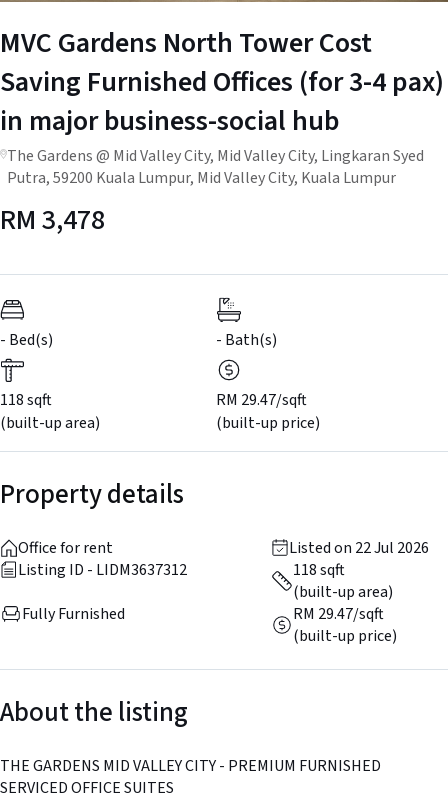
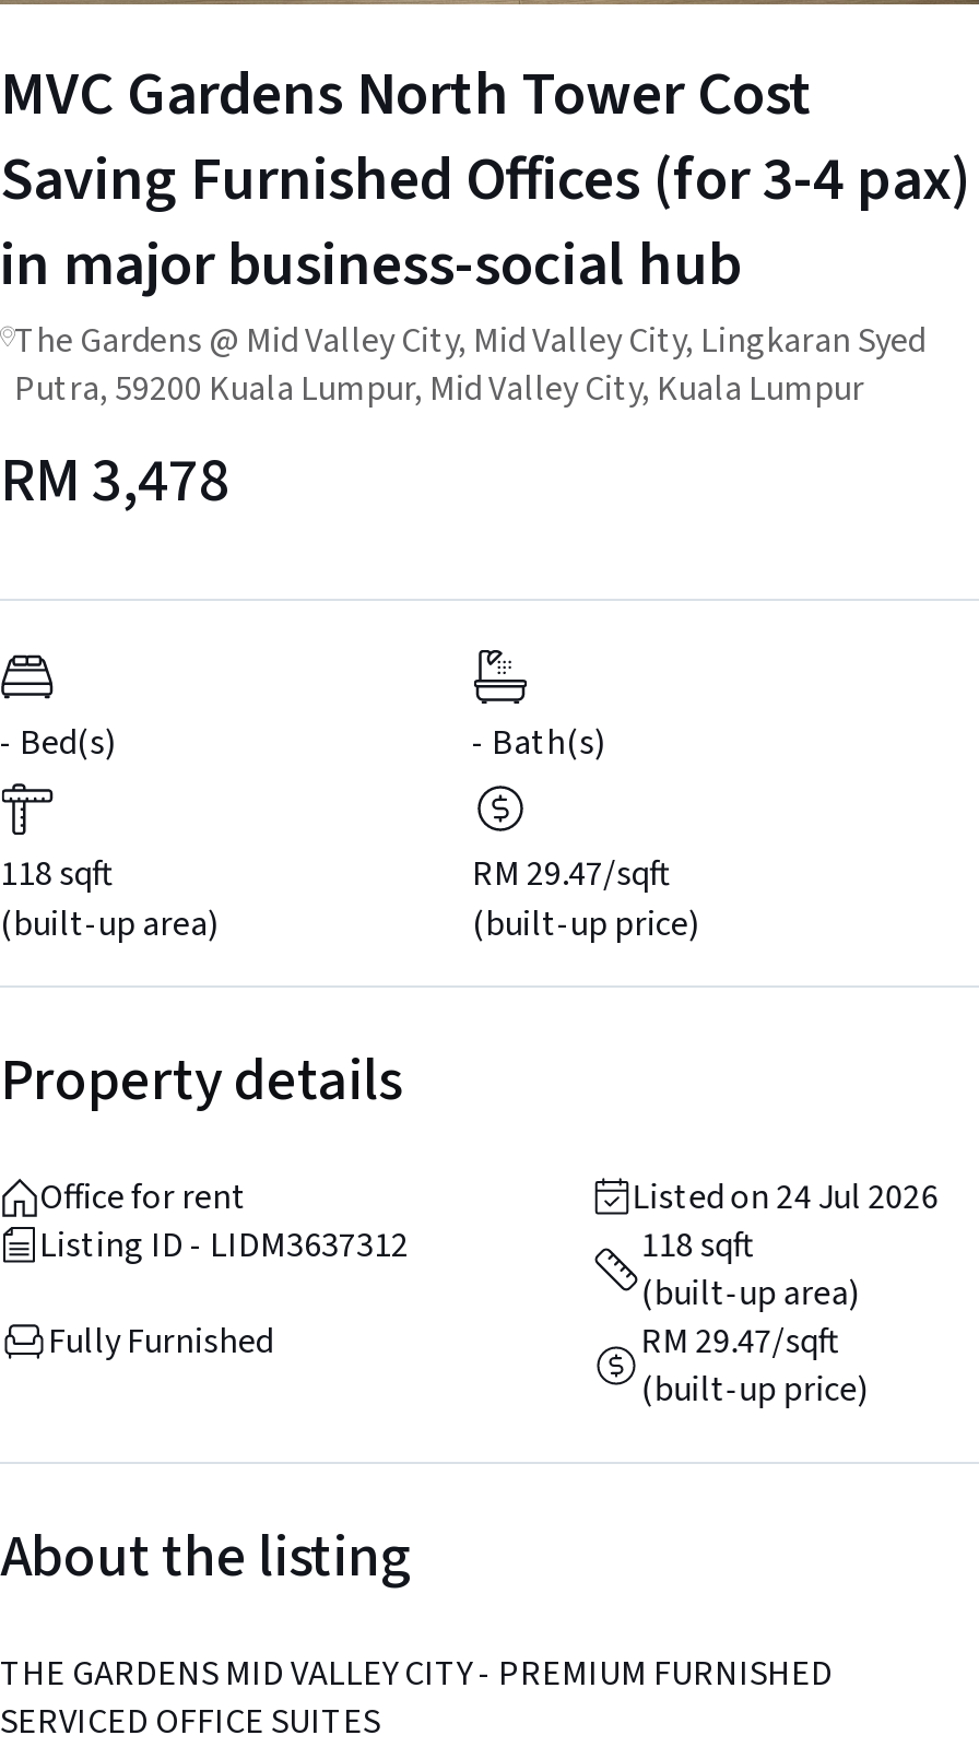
- Listed on 22 Jul 2026
+ Listed on 24 Jul 2026
